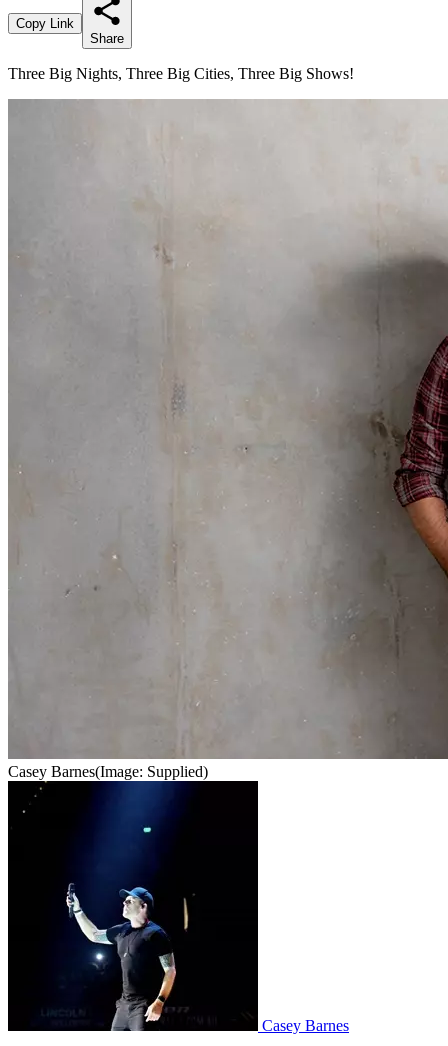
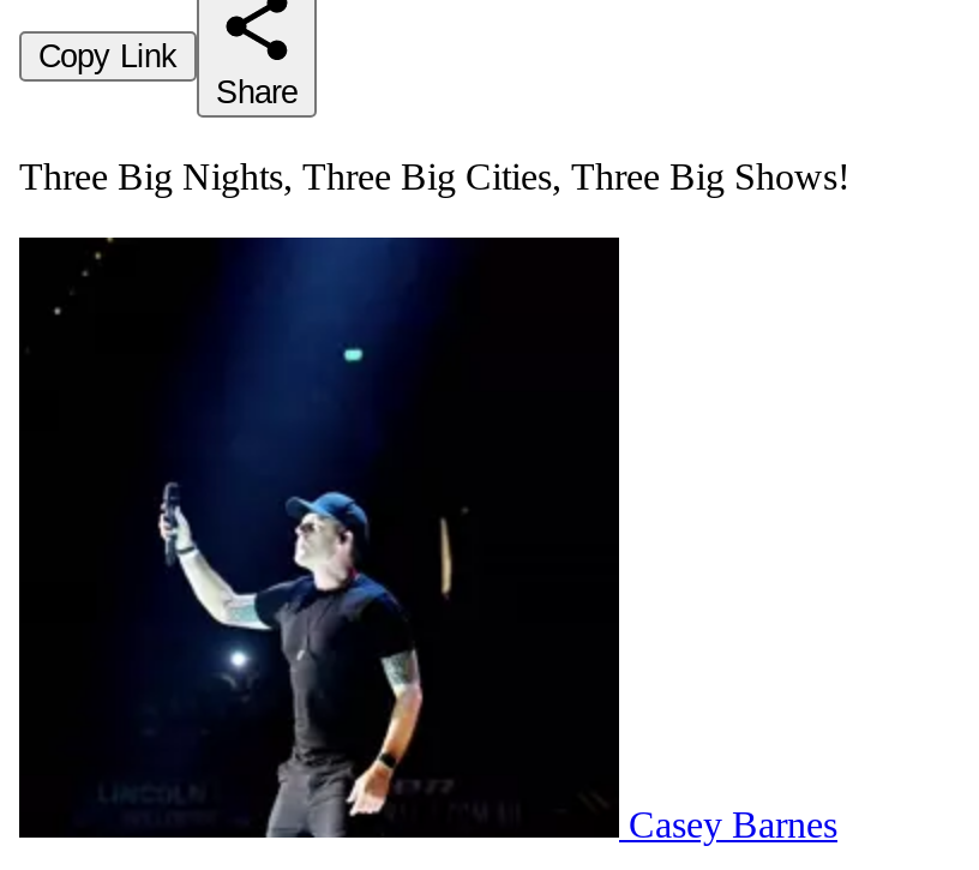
- [image]
- Casey Barnes(Image: Supplied)
